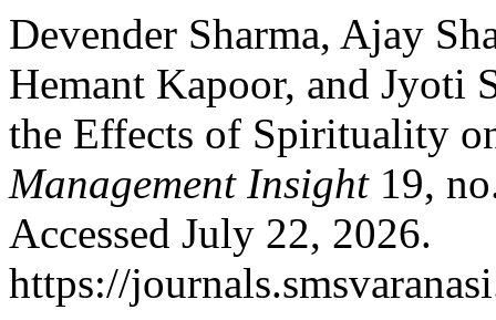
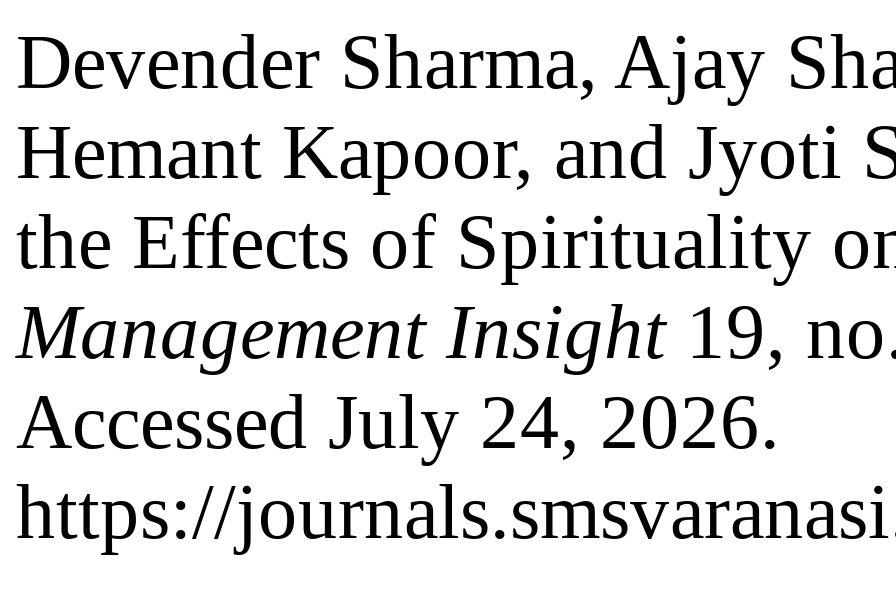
- Accessed July 22, 2026.
+ Accessed July 24, 2026.
